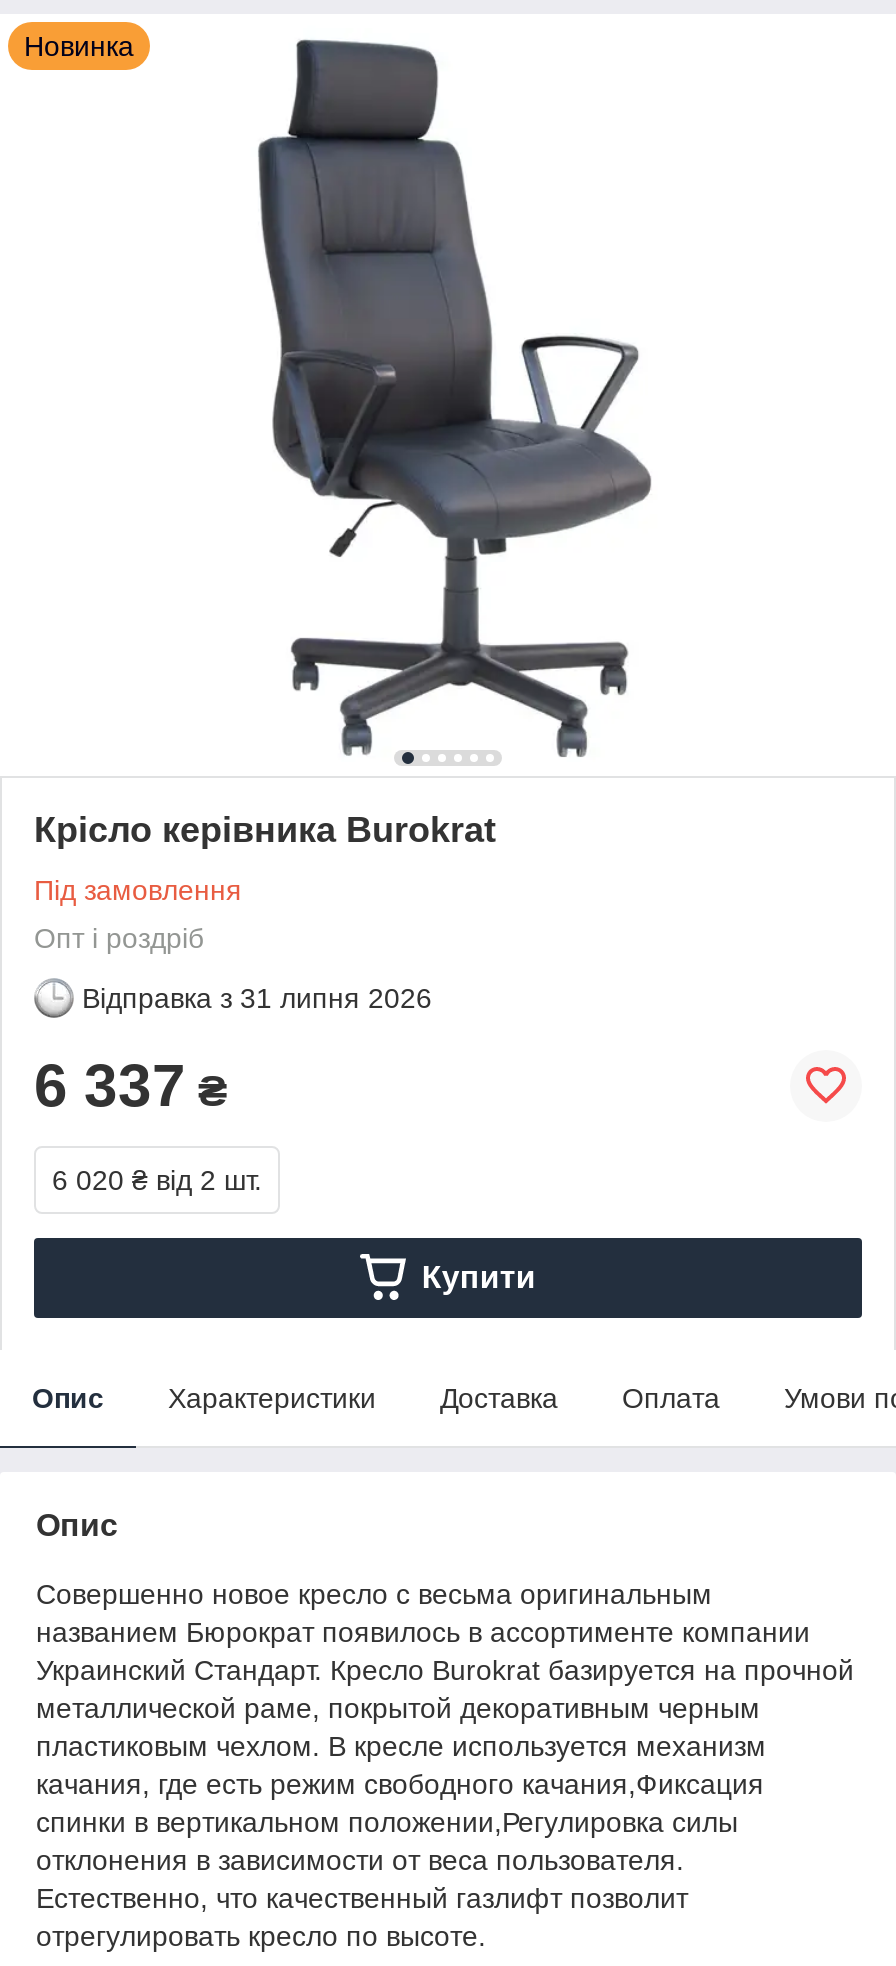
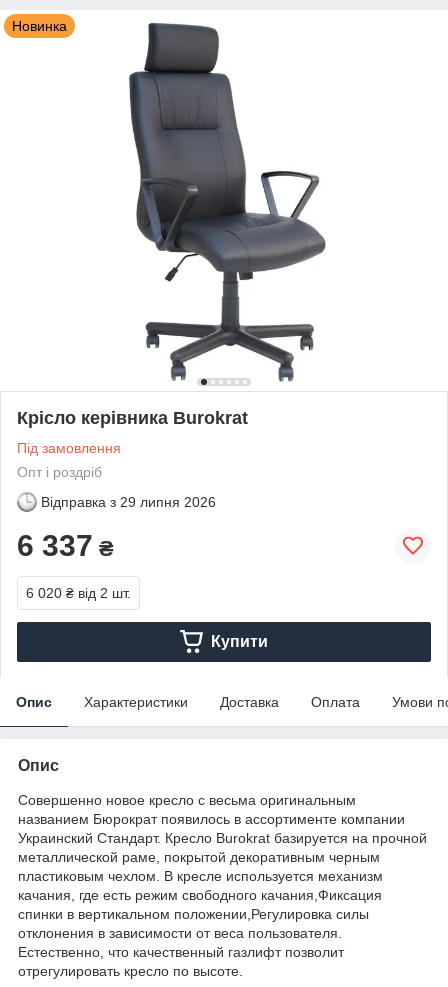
- Відправка з 31 липня 2026
+ Відправка з 29 липня 2026
